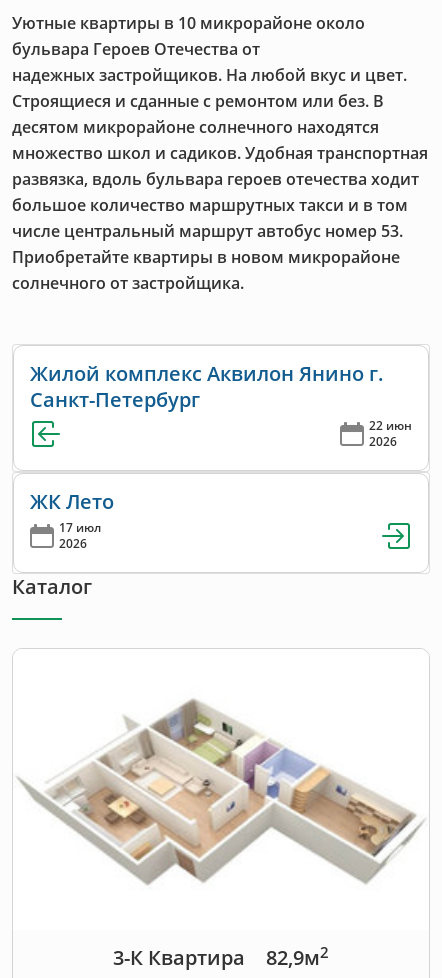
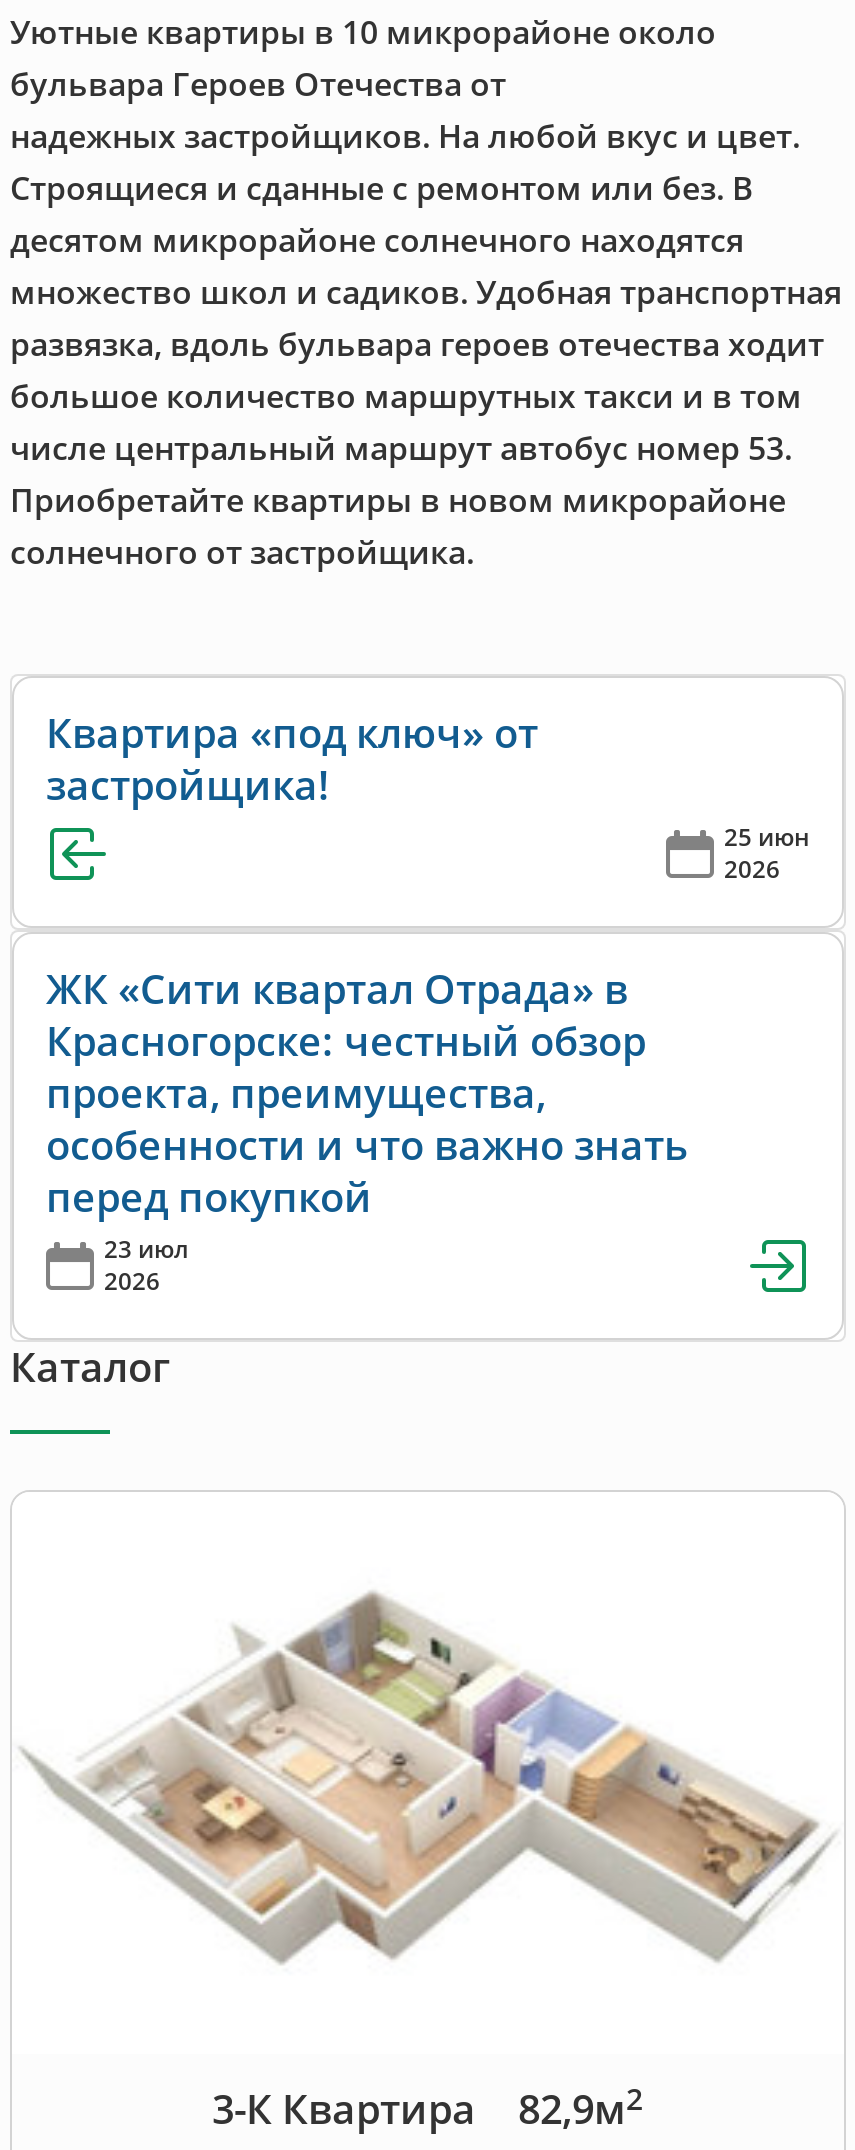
- Жилой комплекс Аквилон Янино г.
- Санкт-Петербург
- 22 июн
+ Квартира «под ключ» от
+ застройщика!
+ 25 июн

- ЖК Лето
- 17 июл
+ ЖК «Сити квартал Отрада» в
+ Красногорске: честный обзор
+ проекта, преимущества,
+ особенности и что важно знать
+ перед покупкой
+ 23 июл
